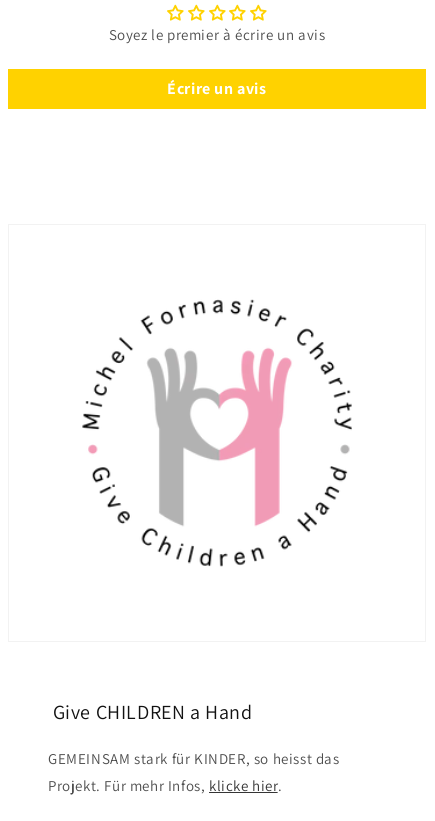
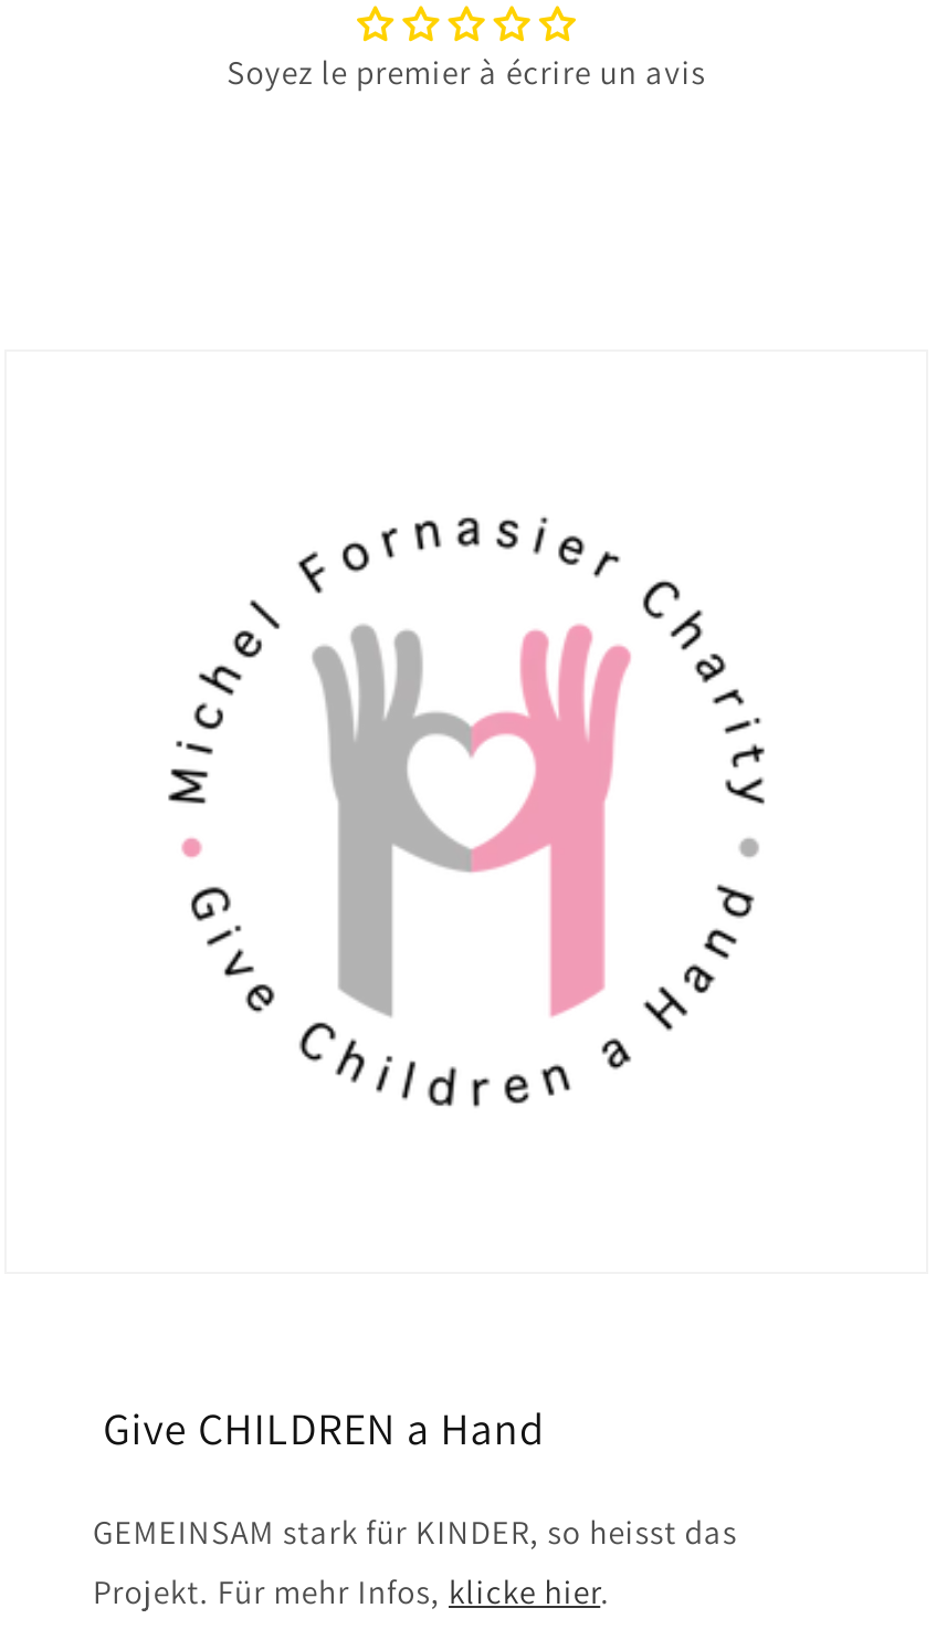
- Écrire un avis
